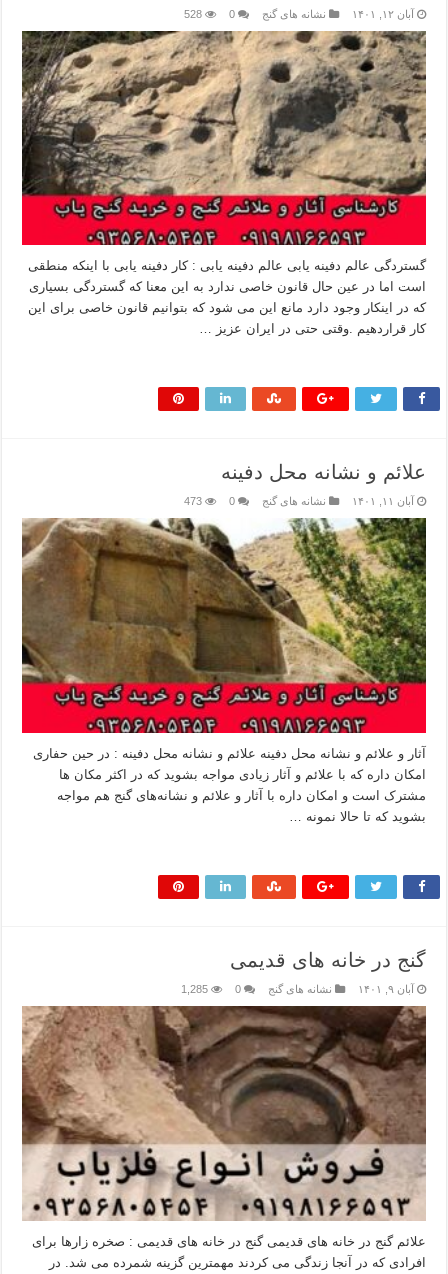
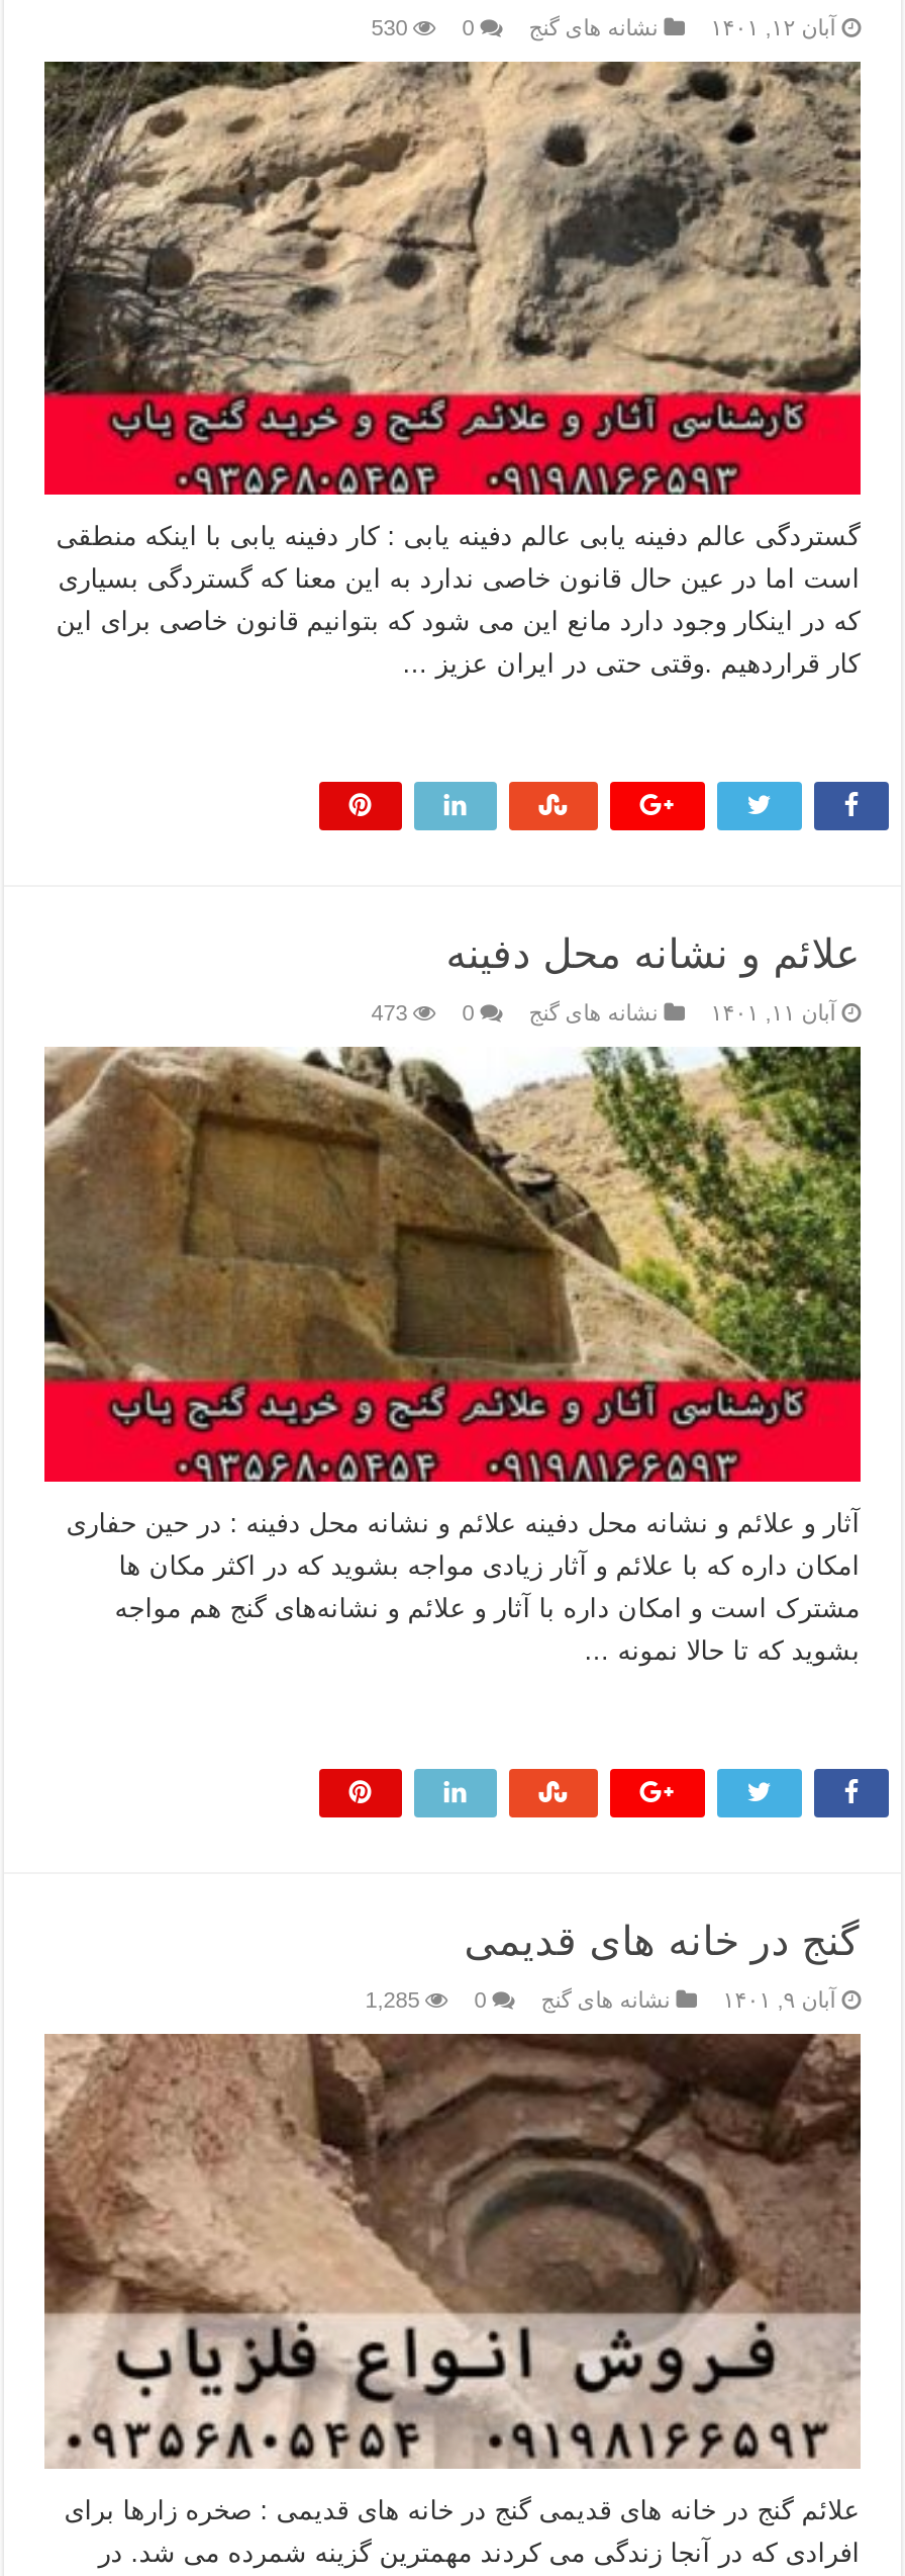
- 528
+ 530
